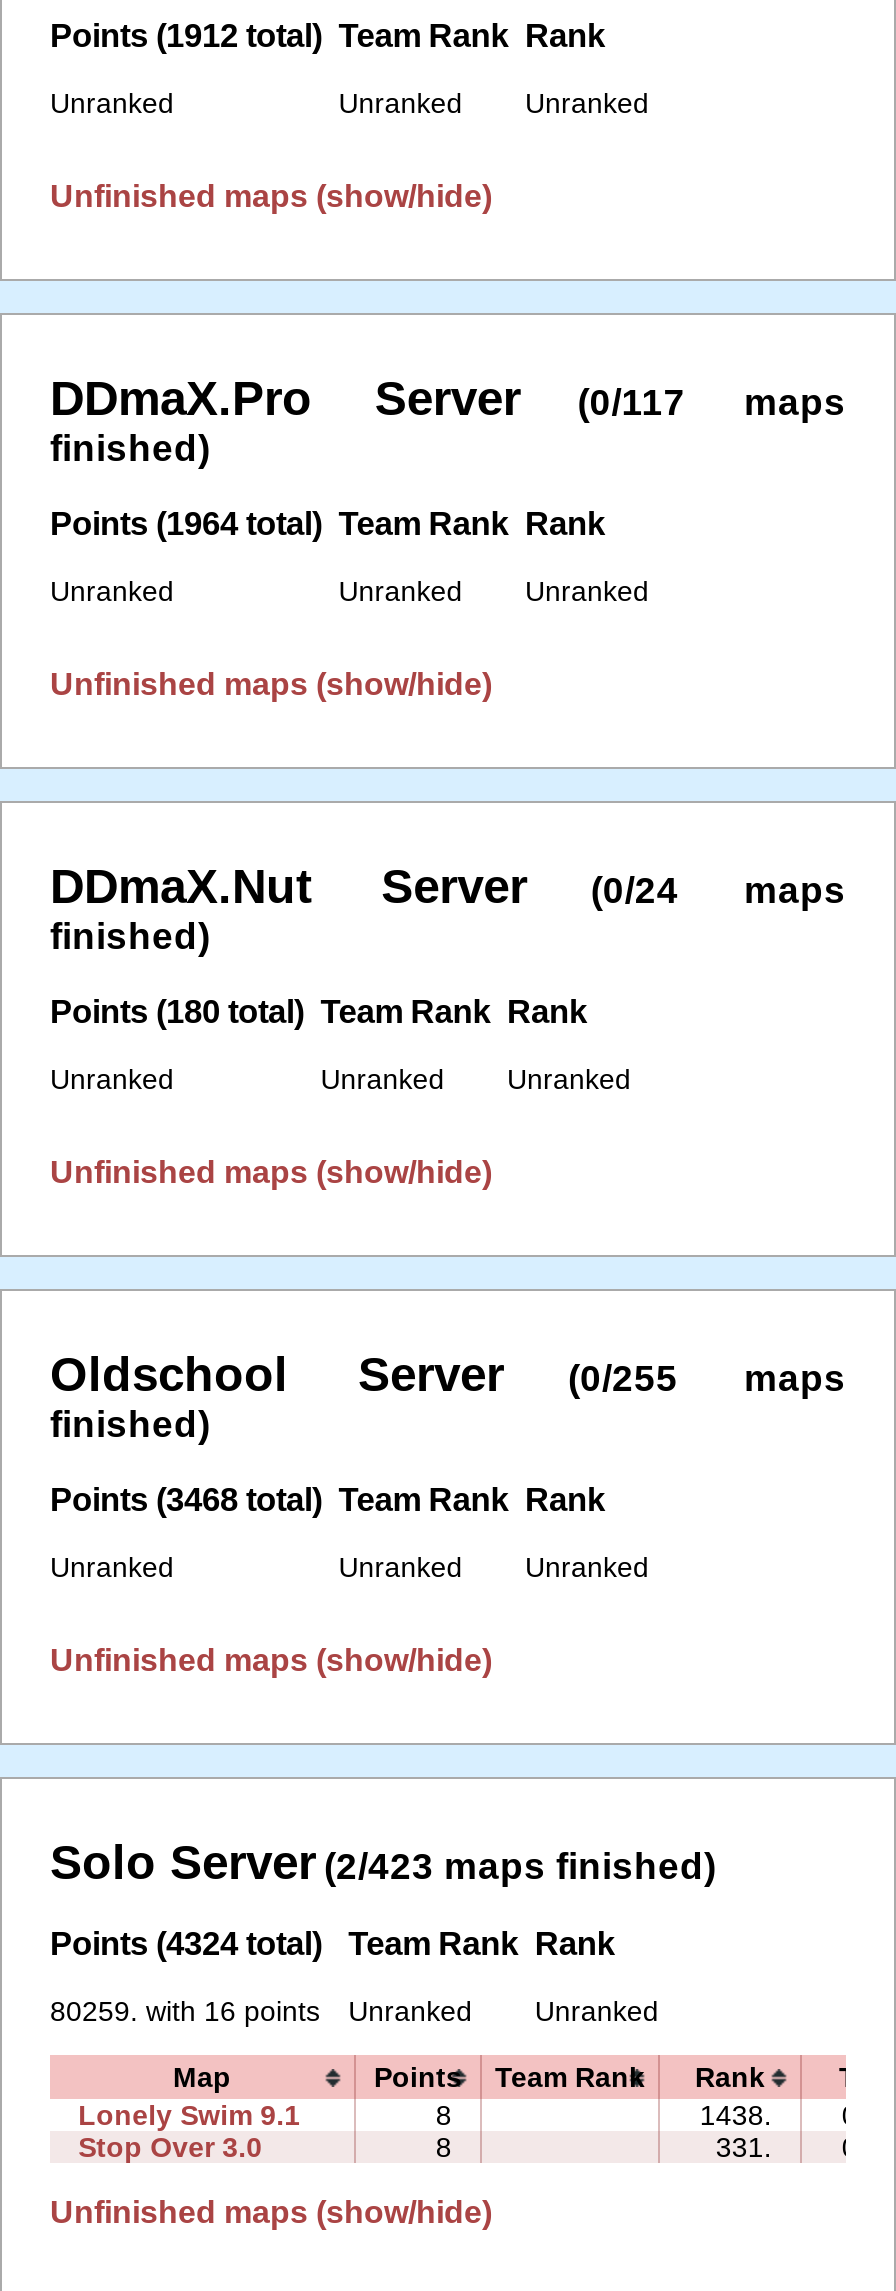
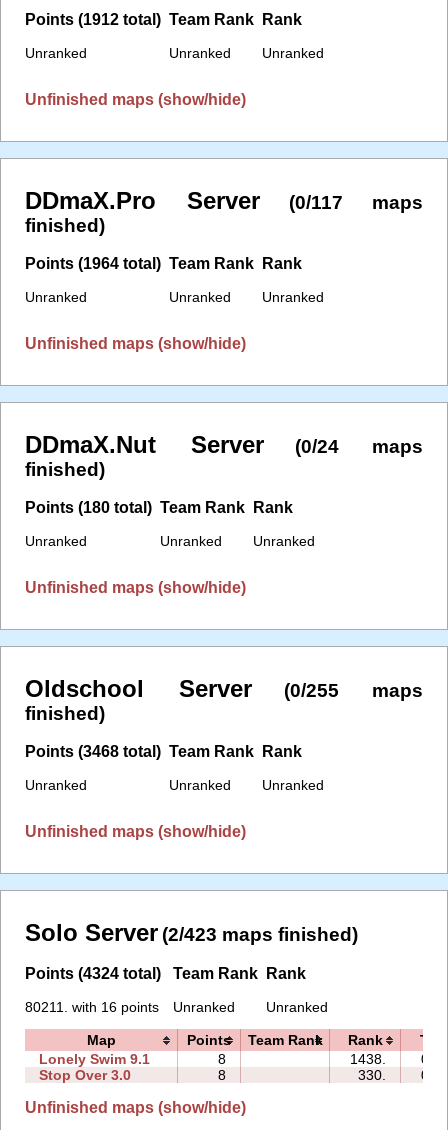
- 80259. with 16 points Unranked Unranked
+ 80211. with 16 points Unranked Unranked

- 331.
+ 330.
